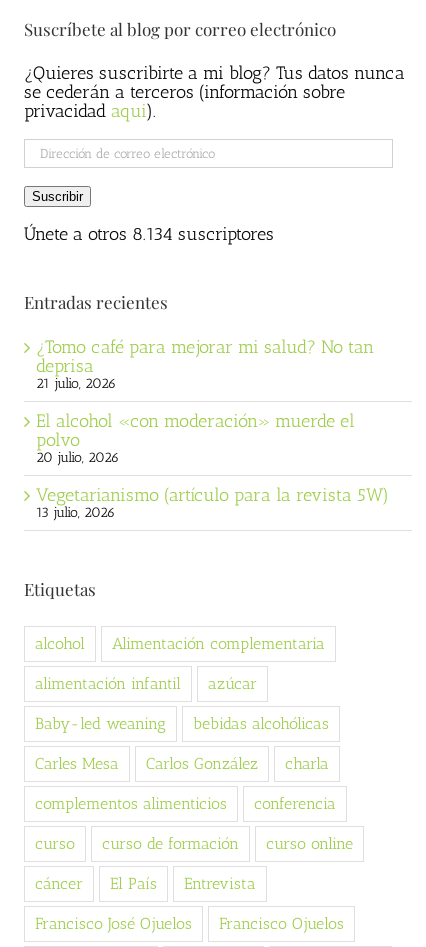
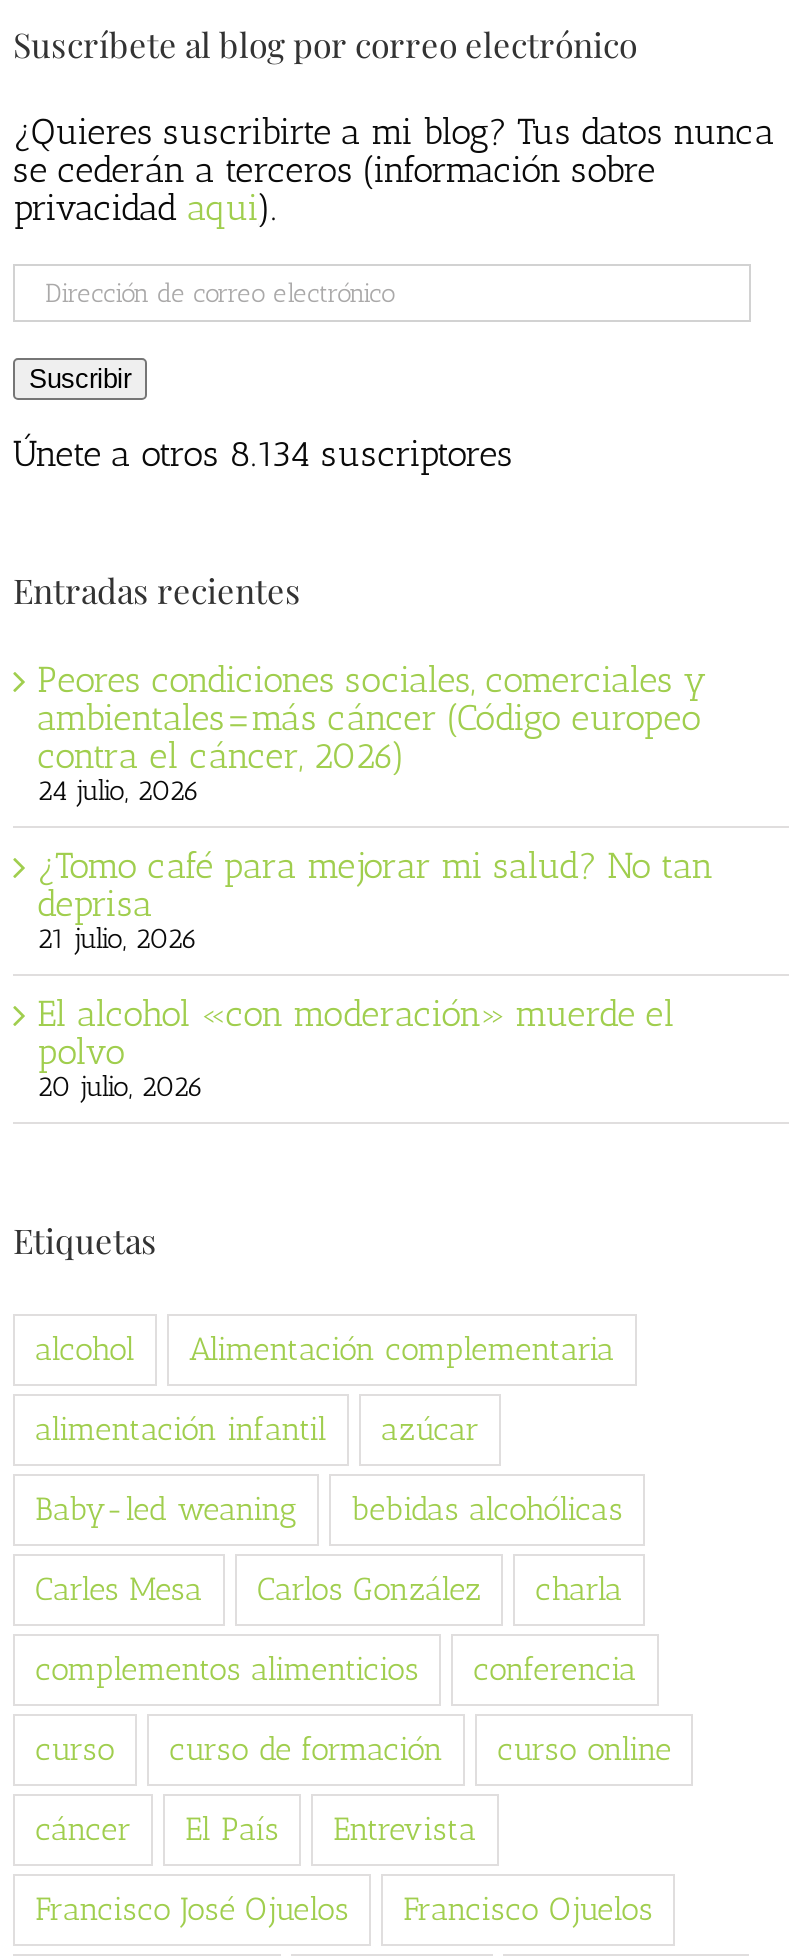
+ Peores condiciones sociales, comerciales y
+ ambientales=más cáncer (Código europeo
+ contra el cáncer, 2026)
+ 24 julio, 2026

moved down: ¿Tomo café para mejorar mi salud? No tan | deprisa | 21 julio, 2026 | El alcohol «con moderación» muerde el | polvo | 20 julio, 2026

- Vegetarianismo (artículo para la revista 5W)
- 13 julio, 2026
